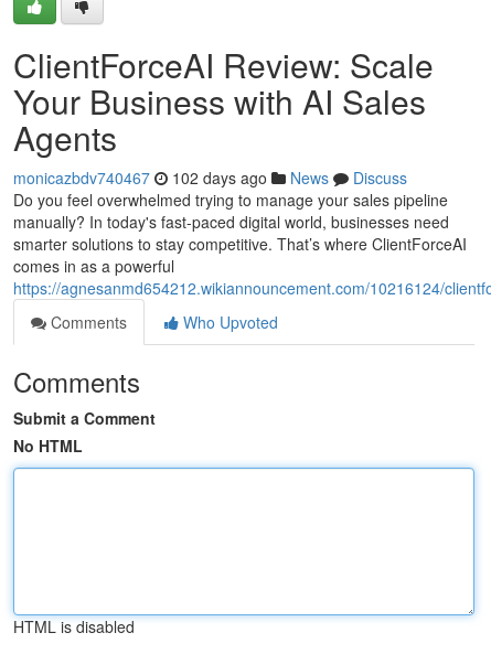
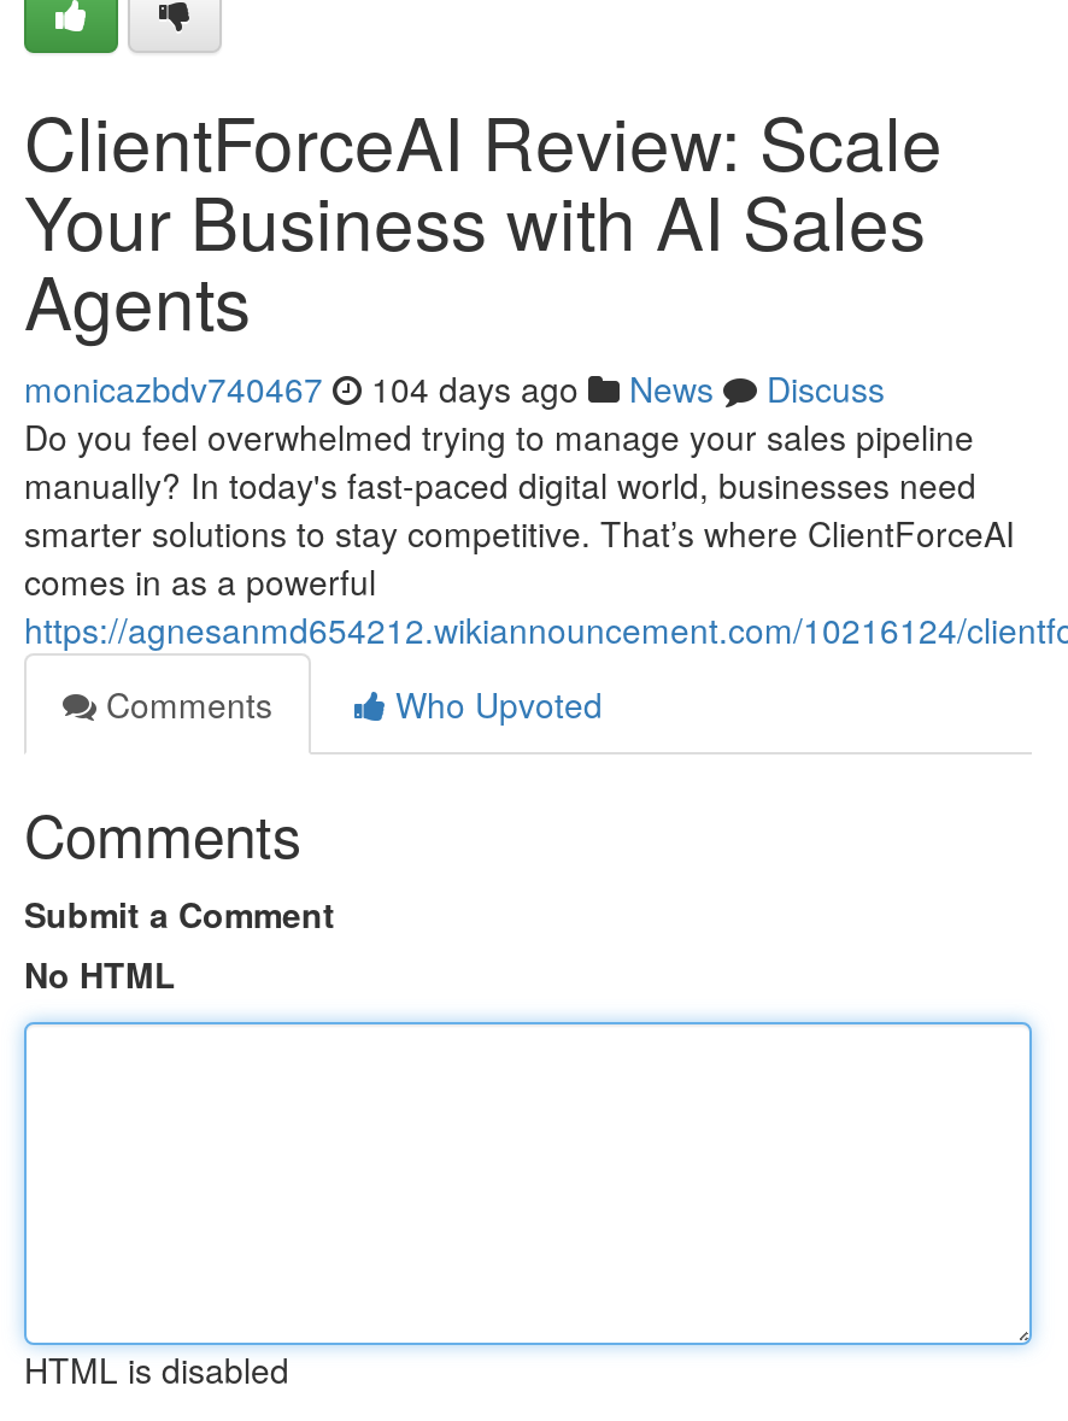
- monicazbdv740467 102 days ago News Discuss
+ monicazbdv740467 104 days ago News Discuss
